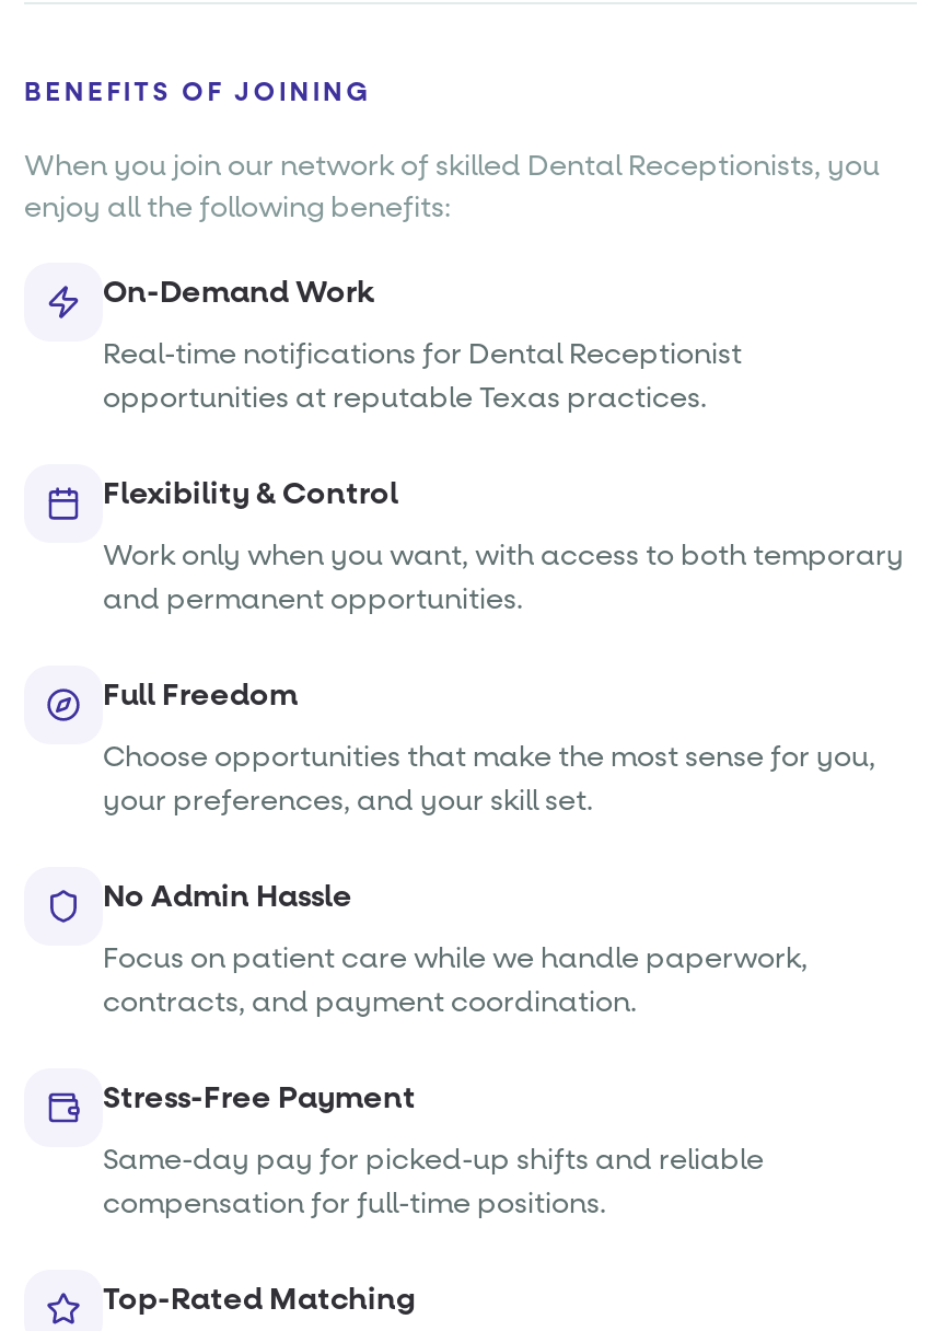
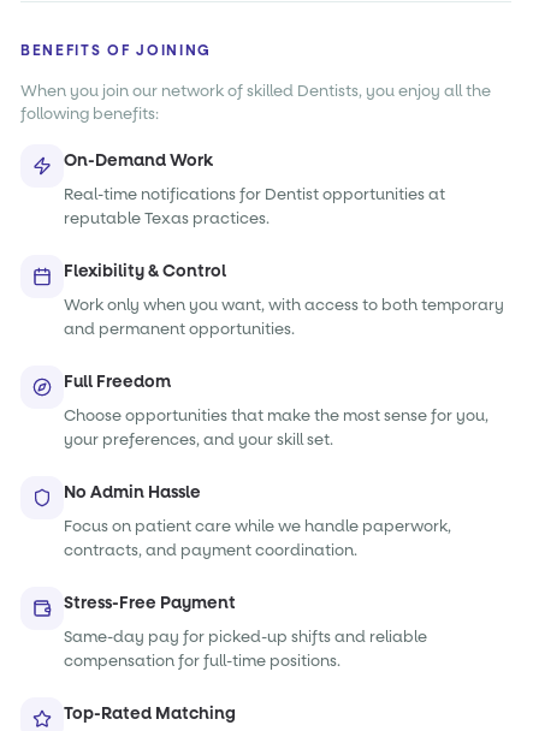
- When you join our network of skilled Dental Receptionists, you
- enjoy all the following benefits:
+ When you join our network of skilled Dentists, you enjoy all the
+ following benefits:

- Real-time notifications for Dental Receptionist
- opportunities at reputable Texas practices.
+ Real-time notifications for Dentist opportunities at
+ reputable Texas practices.
